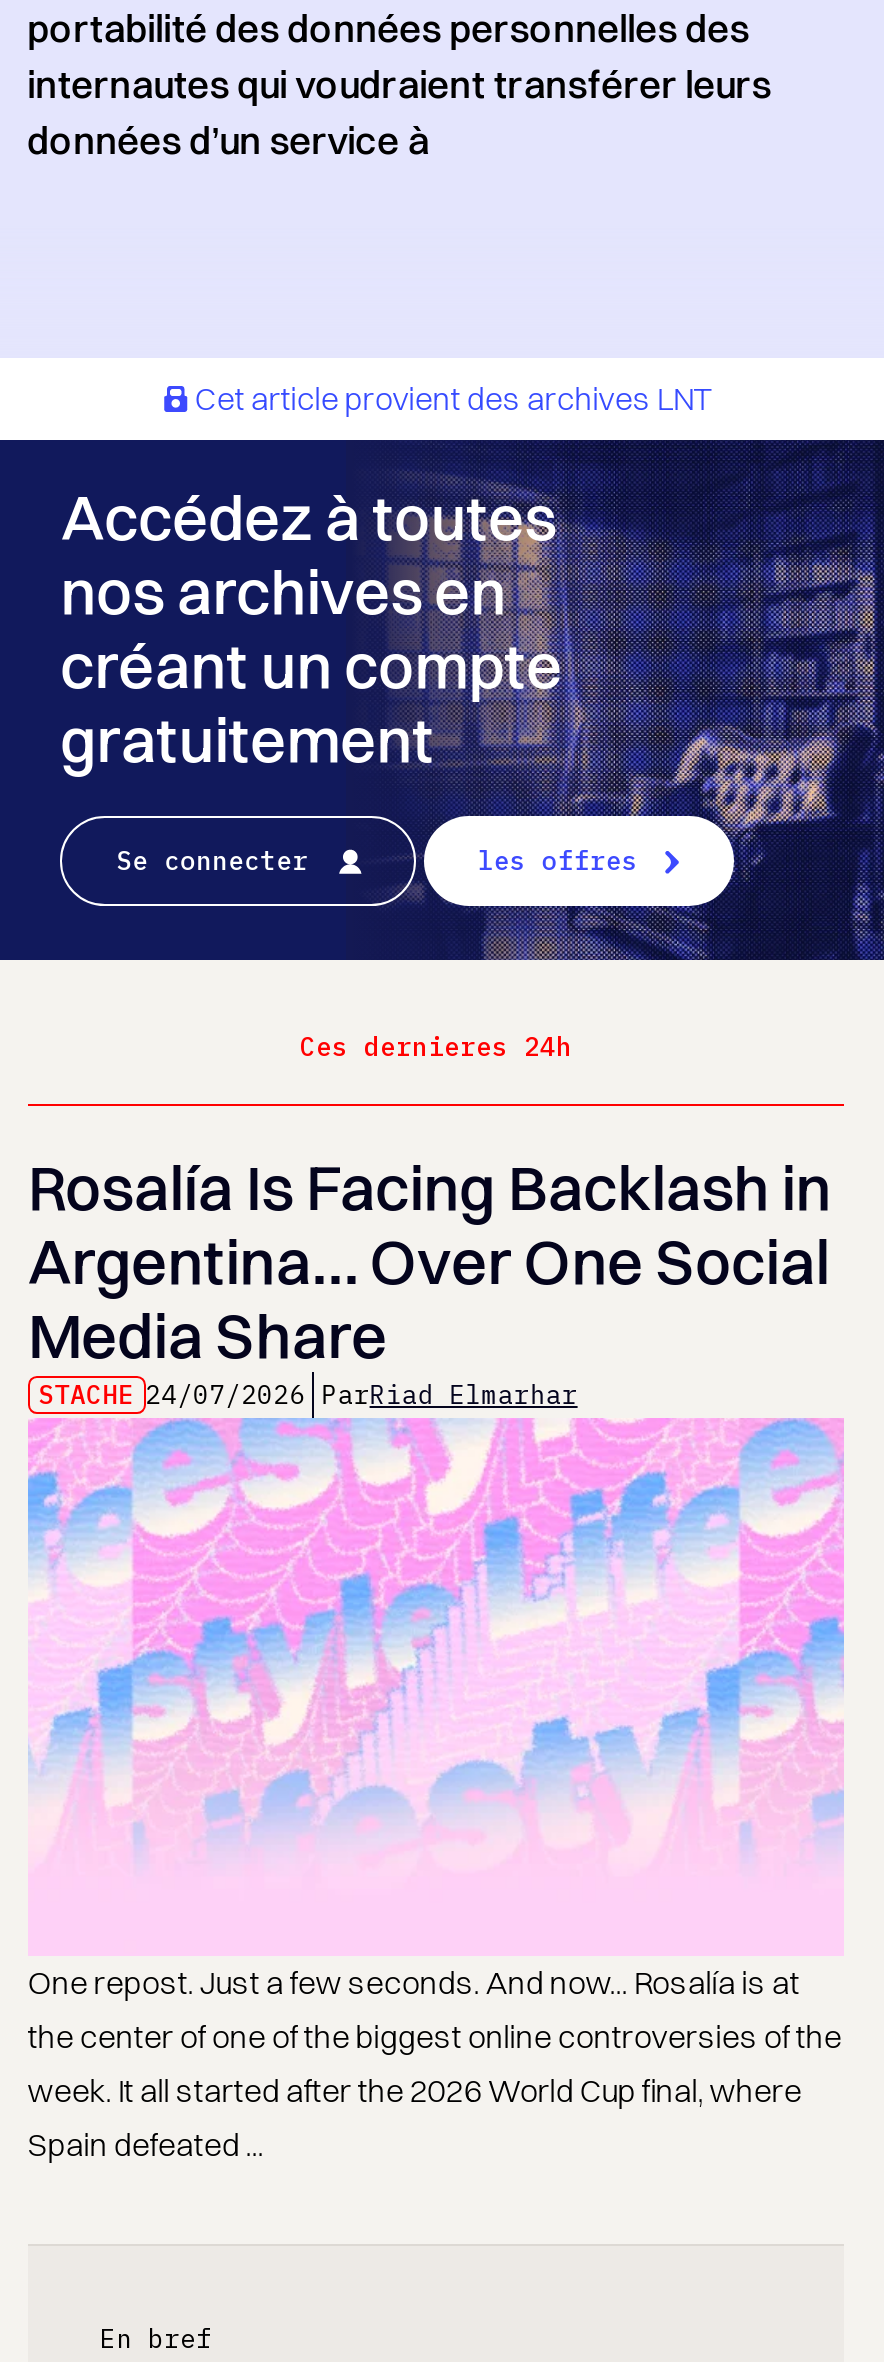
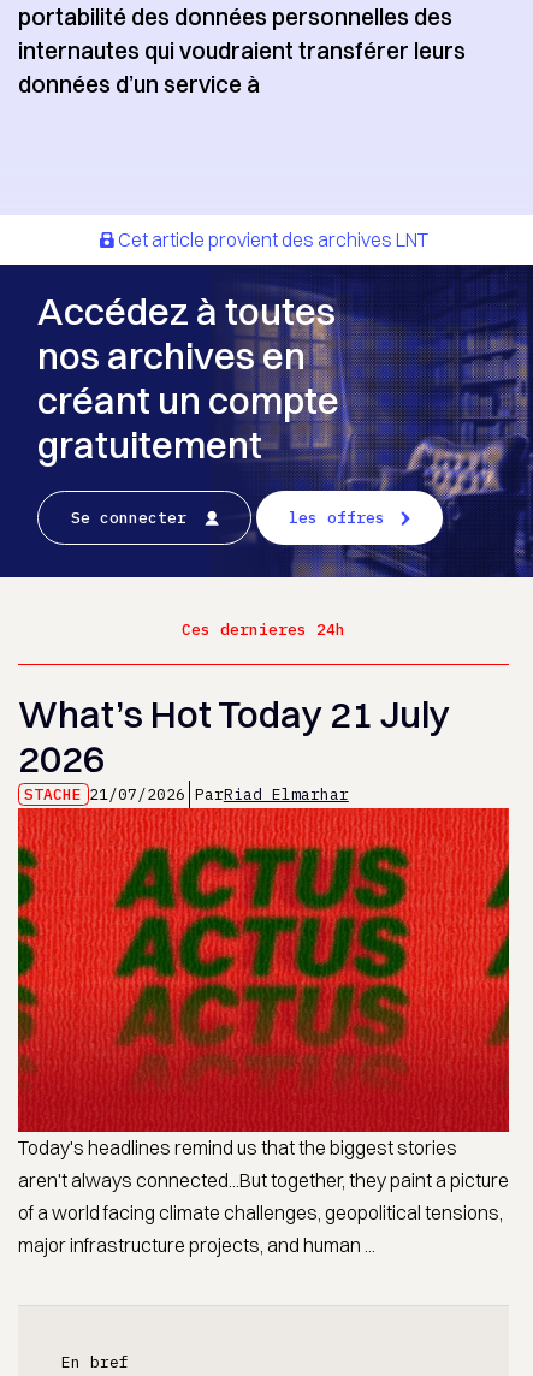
- Rosalía Is Facing Backlash in
- Argentina… Over One Social
- Media Share
- STACHE 24/07/2026 ParRiad Elmarhar
+ What’s Hot Today 21 July
+ 2026
+ STACHE 21/07/2026 ParRiad Elmarhar

- [image]
- One repost. Just a few seconds. And now... Rosalía is at
- the center of one of the biggest online controversies of the
- week. It all started after the 2026 World Cup final, where
- Spain defeated ...
+ [image]
+ Today's headlines remind us that the biggest stories
+ aren't always connected...But together, they paint a picture
+ of a world facing climate challenges, geopolitical tensions,
+ major infrastructure projects, and human ...
